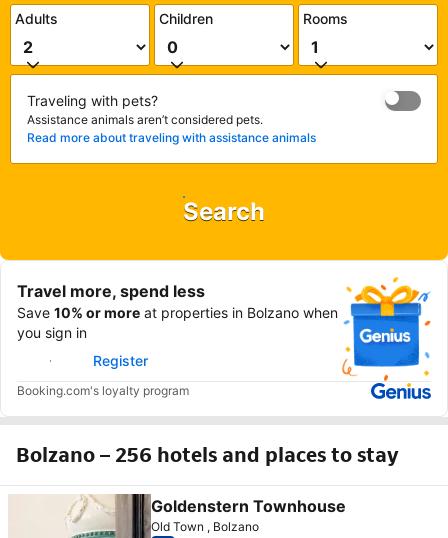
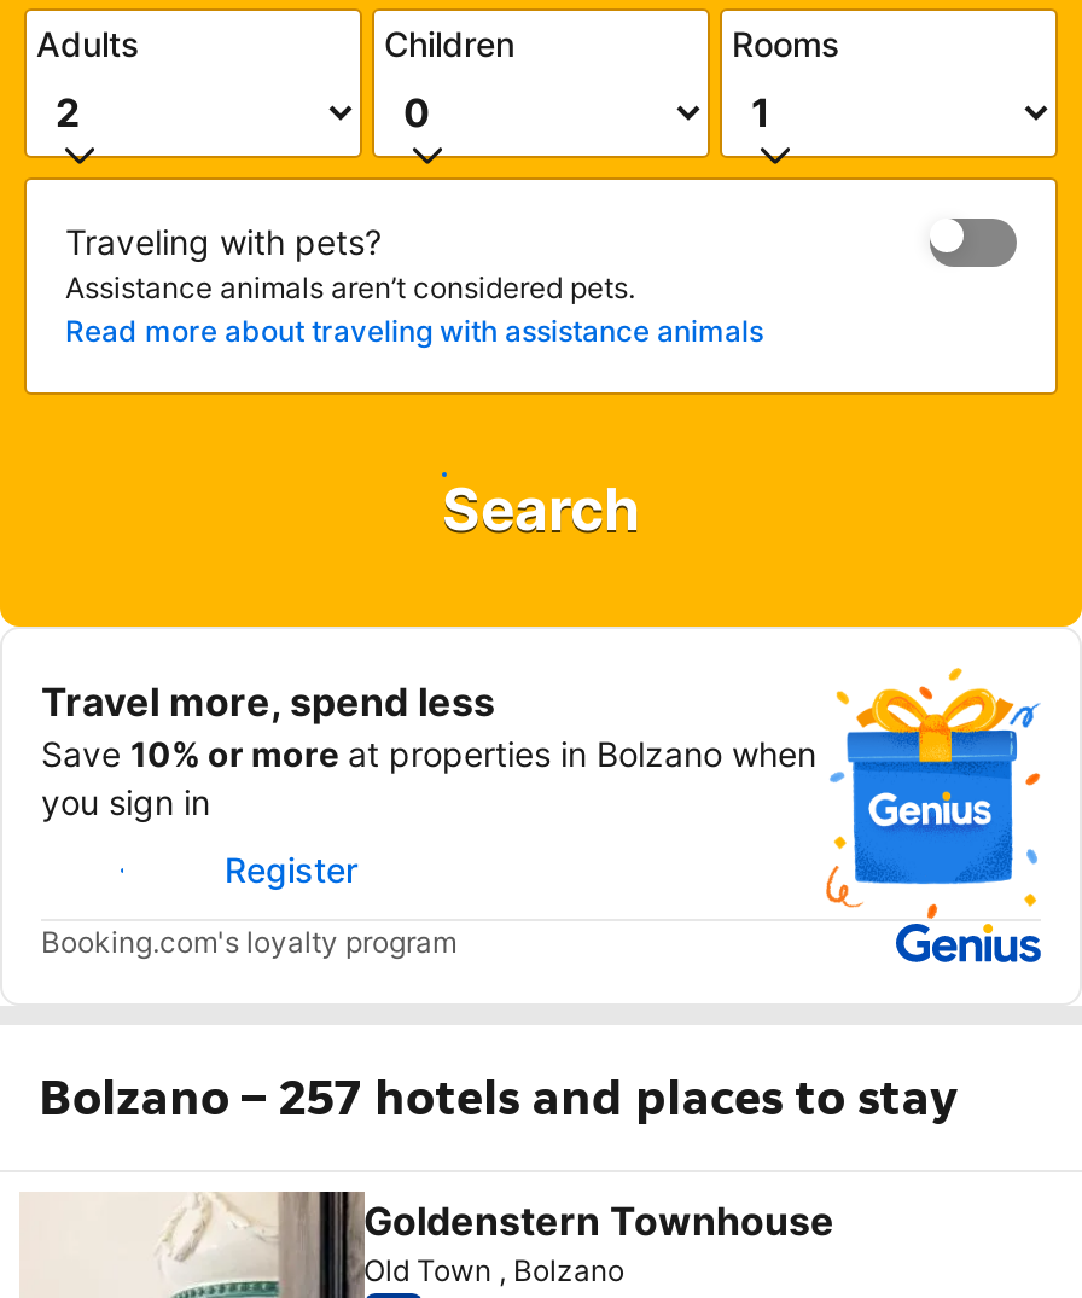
- Bolzano – 256 hotels and places to stay
+ Bolzano – 257 hotels and places to stay
